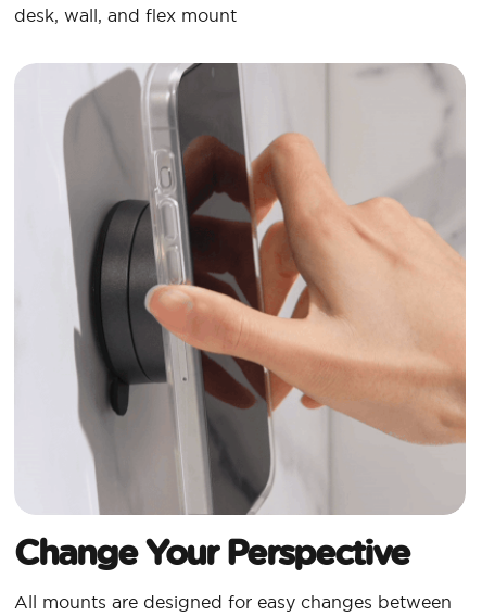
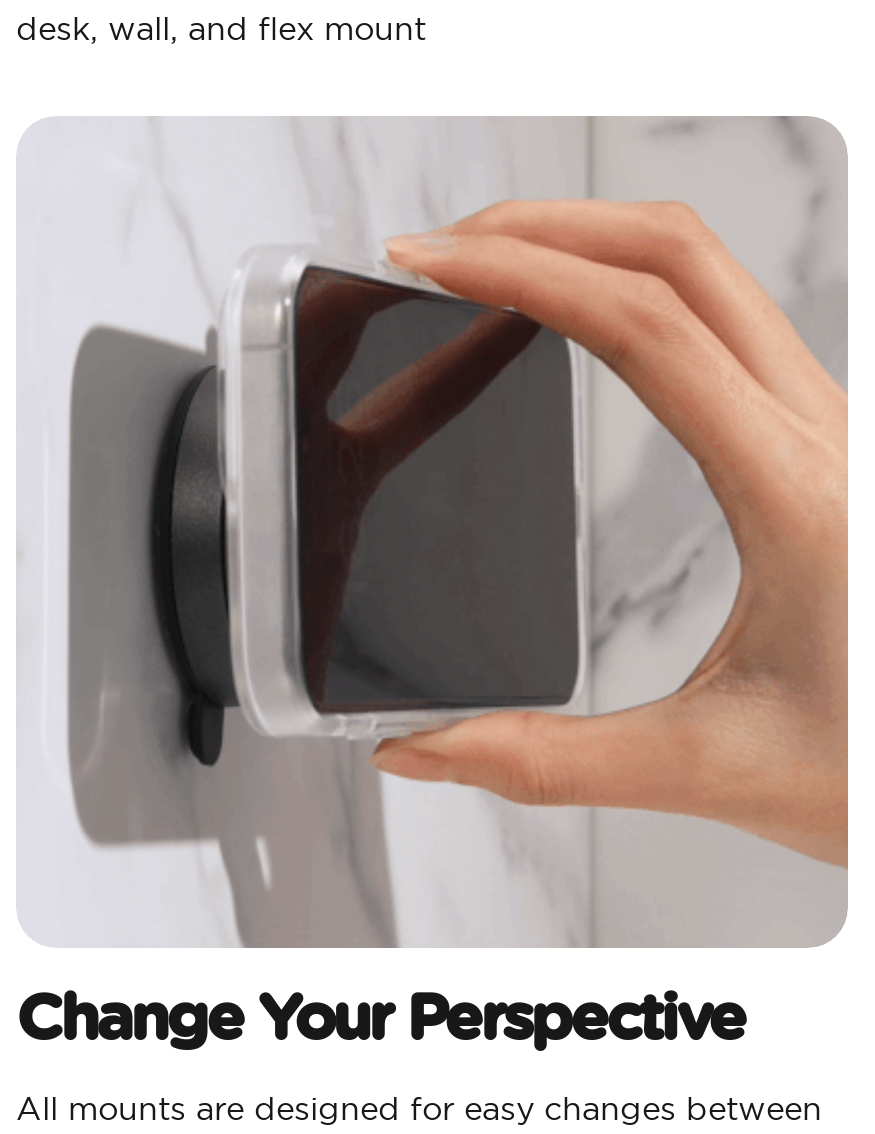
- [image]
+ [image]
